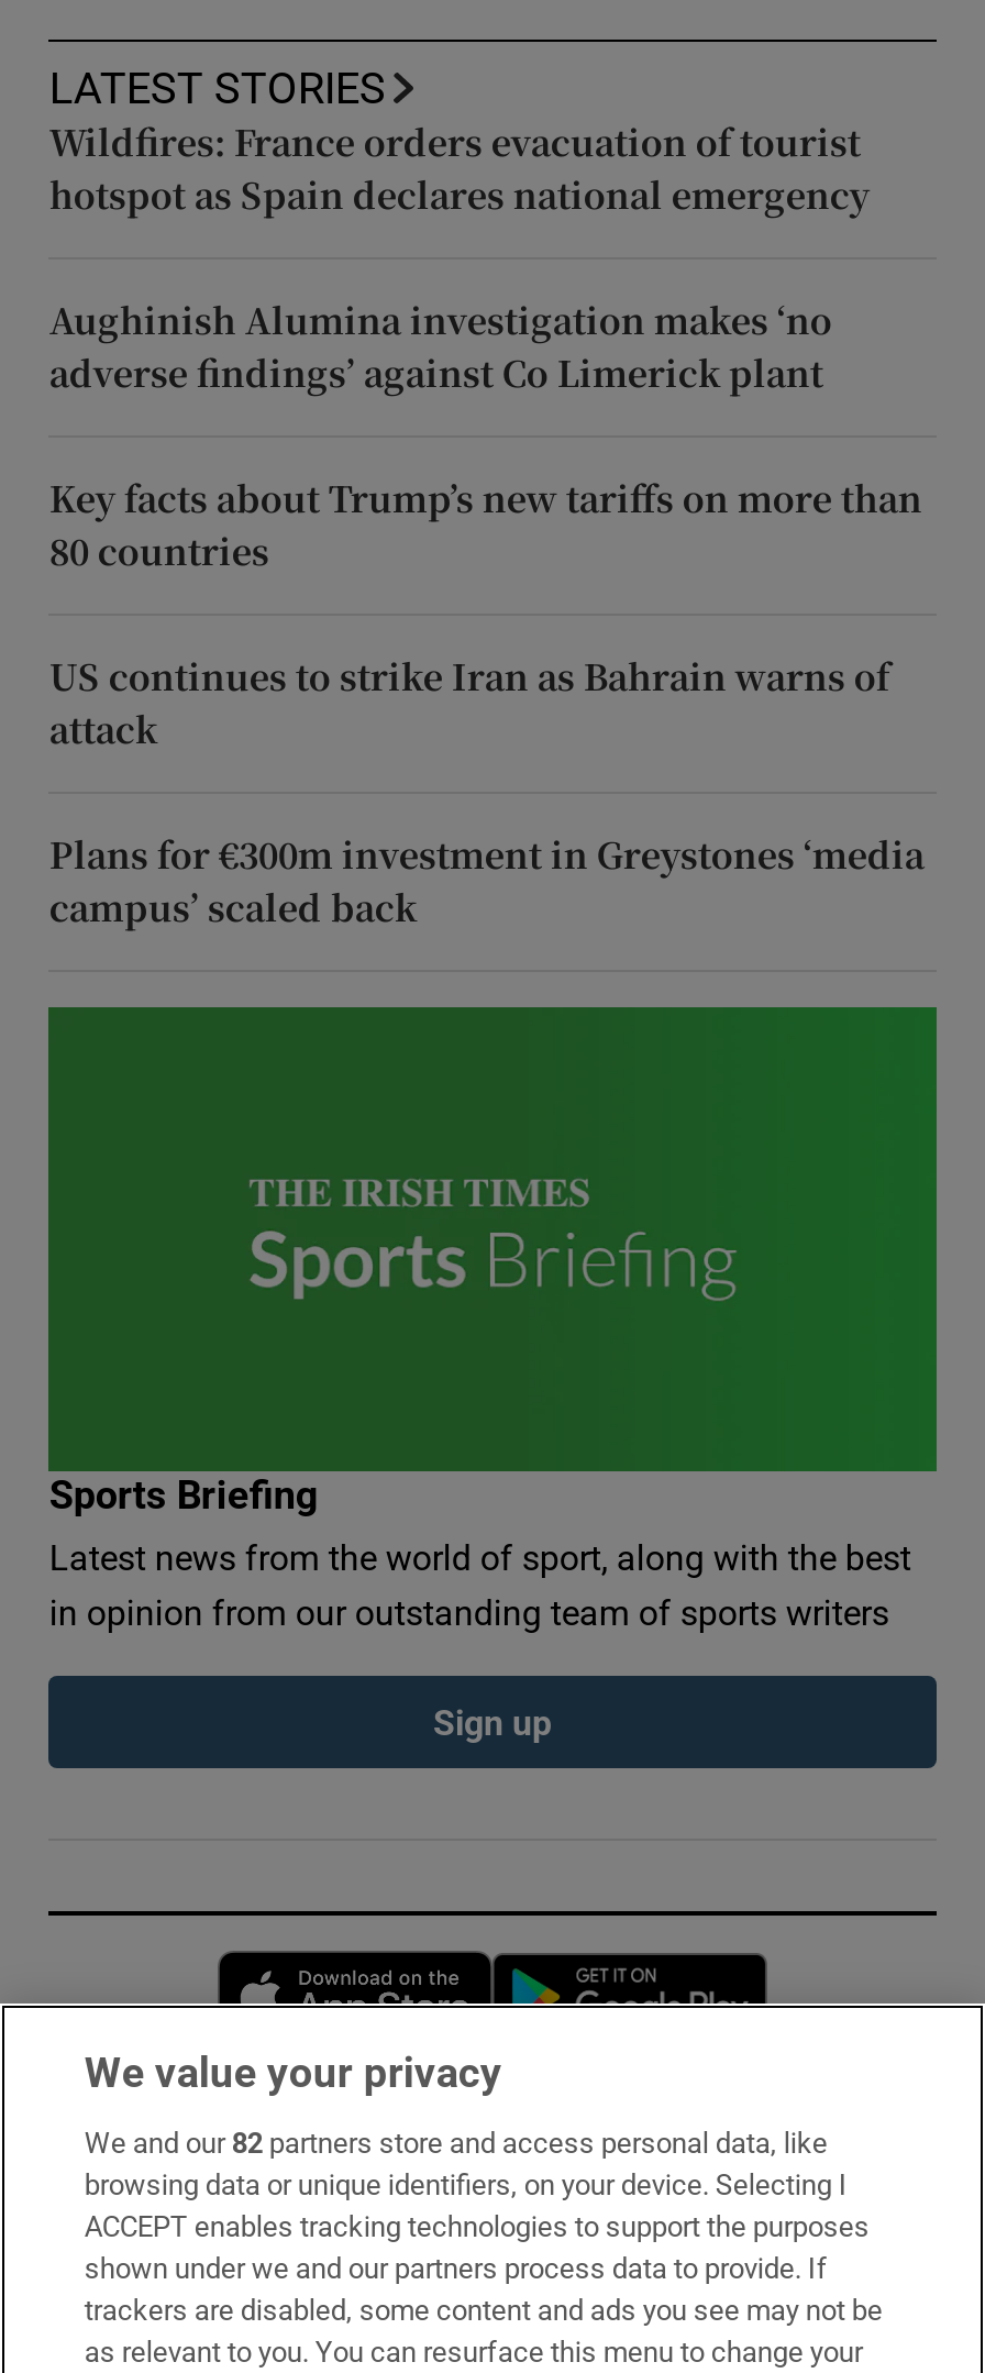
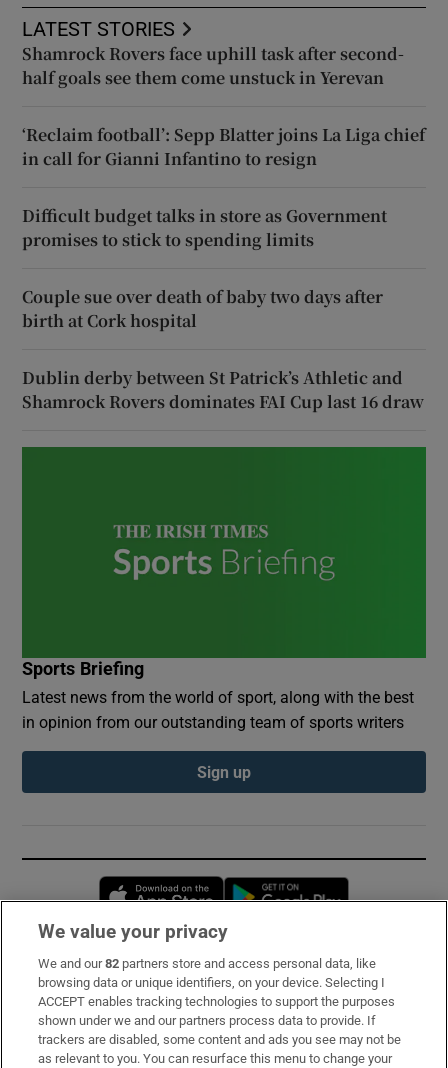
- Wildfires: France orders evacuation of tourist
- hotspot as Spain declares national emergency
+ Shamrock Rovers face uphill task after second-
+ half goals see them come unstuck in Yerevan

- Aughinish Alumina investigation makes ‘no
- adverse findings’ against Co Limerick plant
+ ‘Reclaim football’: Sepp Blatter joins La Liga chief
+ in call for Gianni Infantino to resign

- Key facts about Trump’s new tariffs on more than
- 80 countries
+ Difficult budget talks in store as Government
+ promises to stick to spending limits

- US continues to strike Iran as Bahrain warns of
- attack
+ Couple sue over death of baby two days after
+ birth at Cork hospital

- Plans for €300m investment in Greystones ‘media
- campus’ scaled back
+ Dublin derby between St Patrick’s Athletic and
+ Shamrock Rovers dominates FAI Cup last 16 draw
